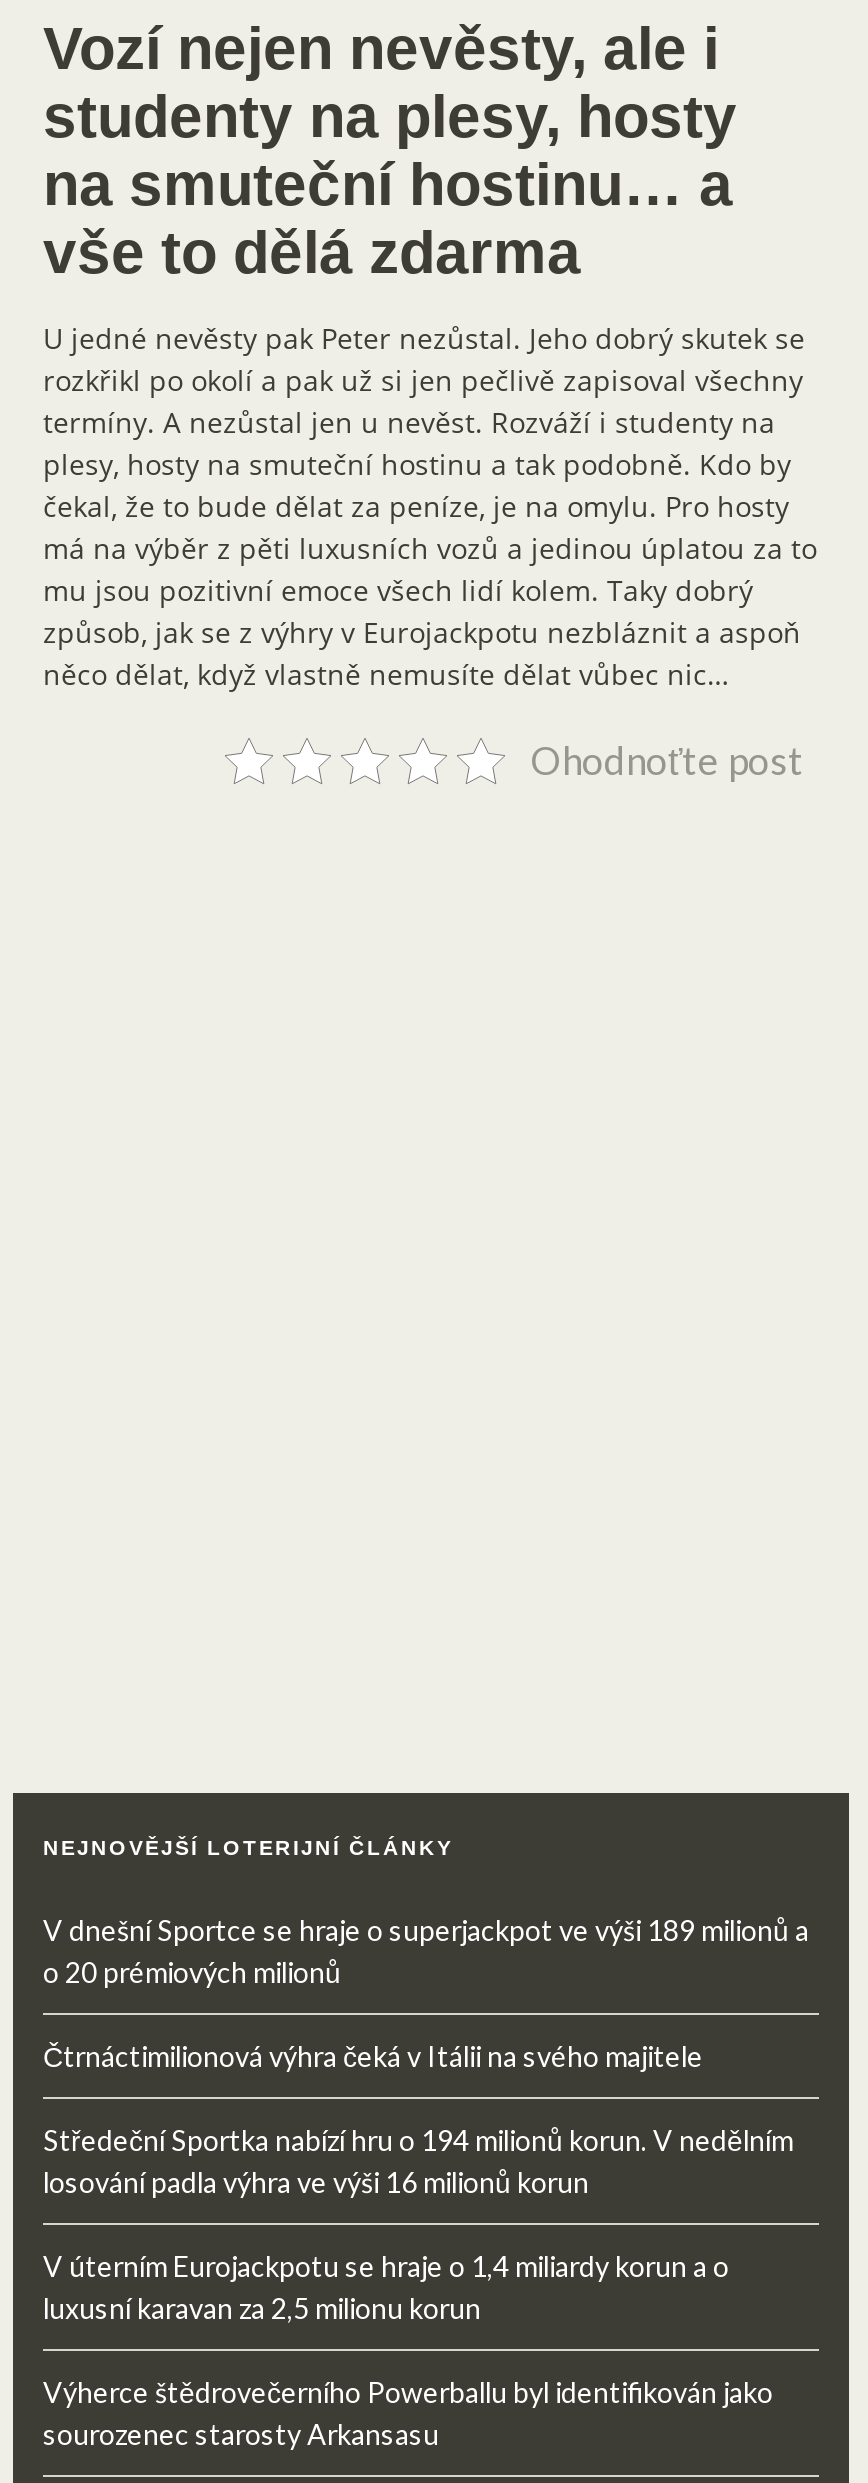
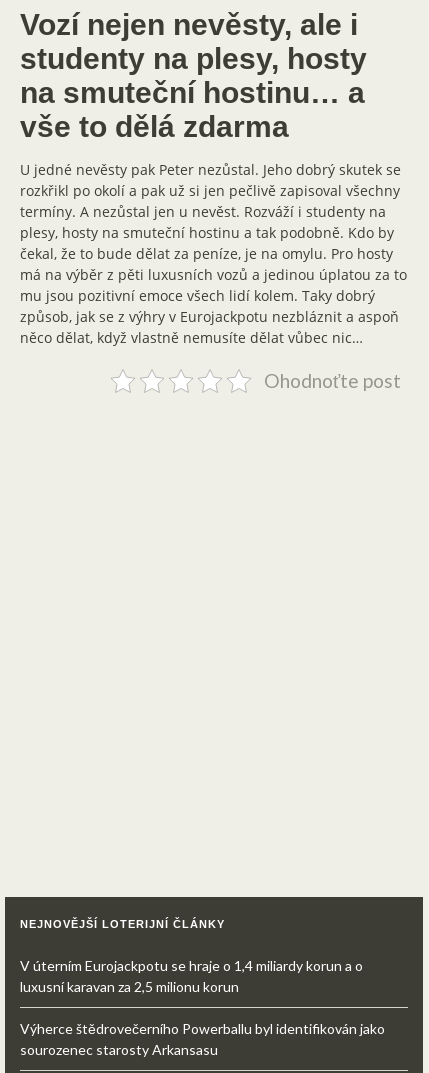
- V dnešní Sportce se hraje o superjackpot ve výši 189 milionů a
- o 20 prémiových milionů
- Čtrnáctimilionová výhra čeká v Itálii na svého majitele
- Středeční Sportka nabízí hru o 194 milionů korun. V nedělním
- losování padla výhra ve výši 16 milionů korun
